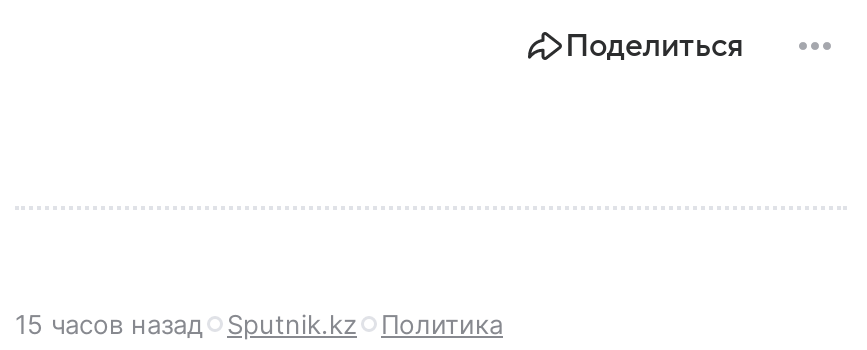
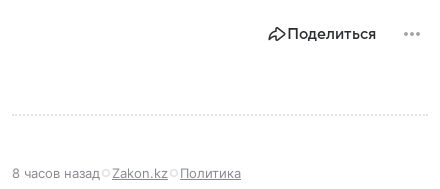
- 15 часов назад
- Sputnik.kz
+ 8 часов назад
+ Zakon.kz
